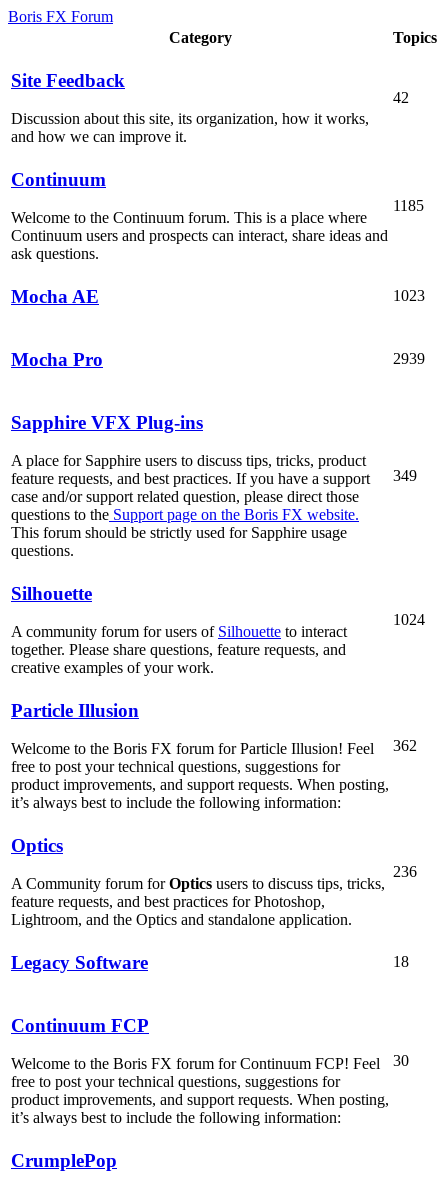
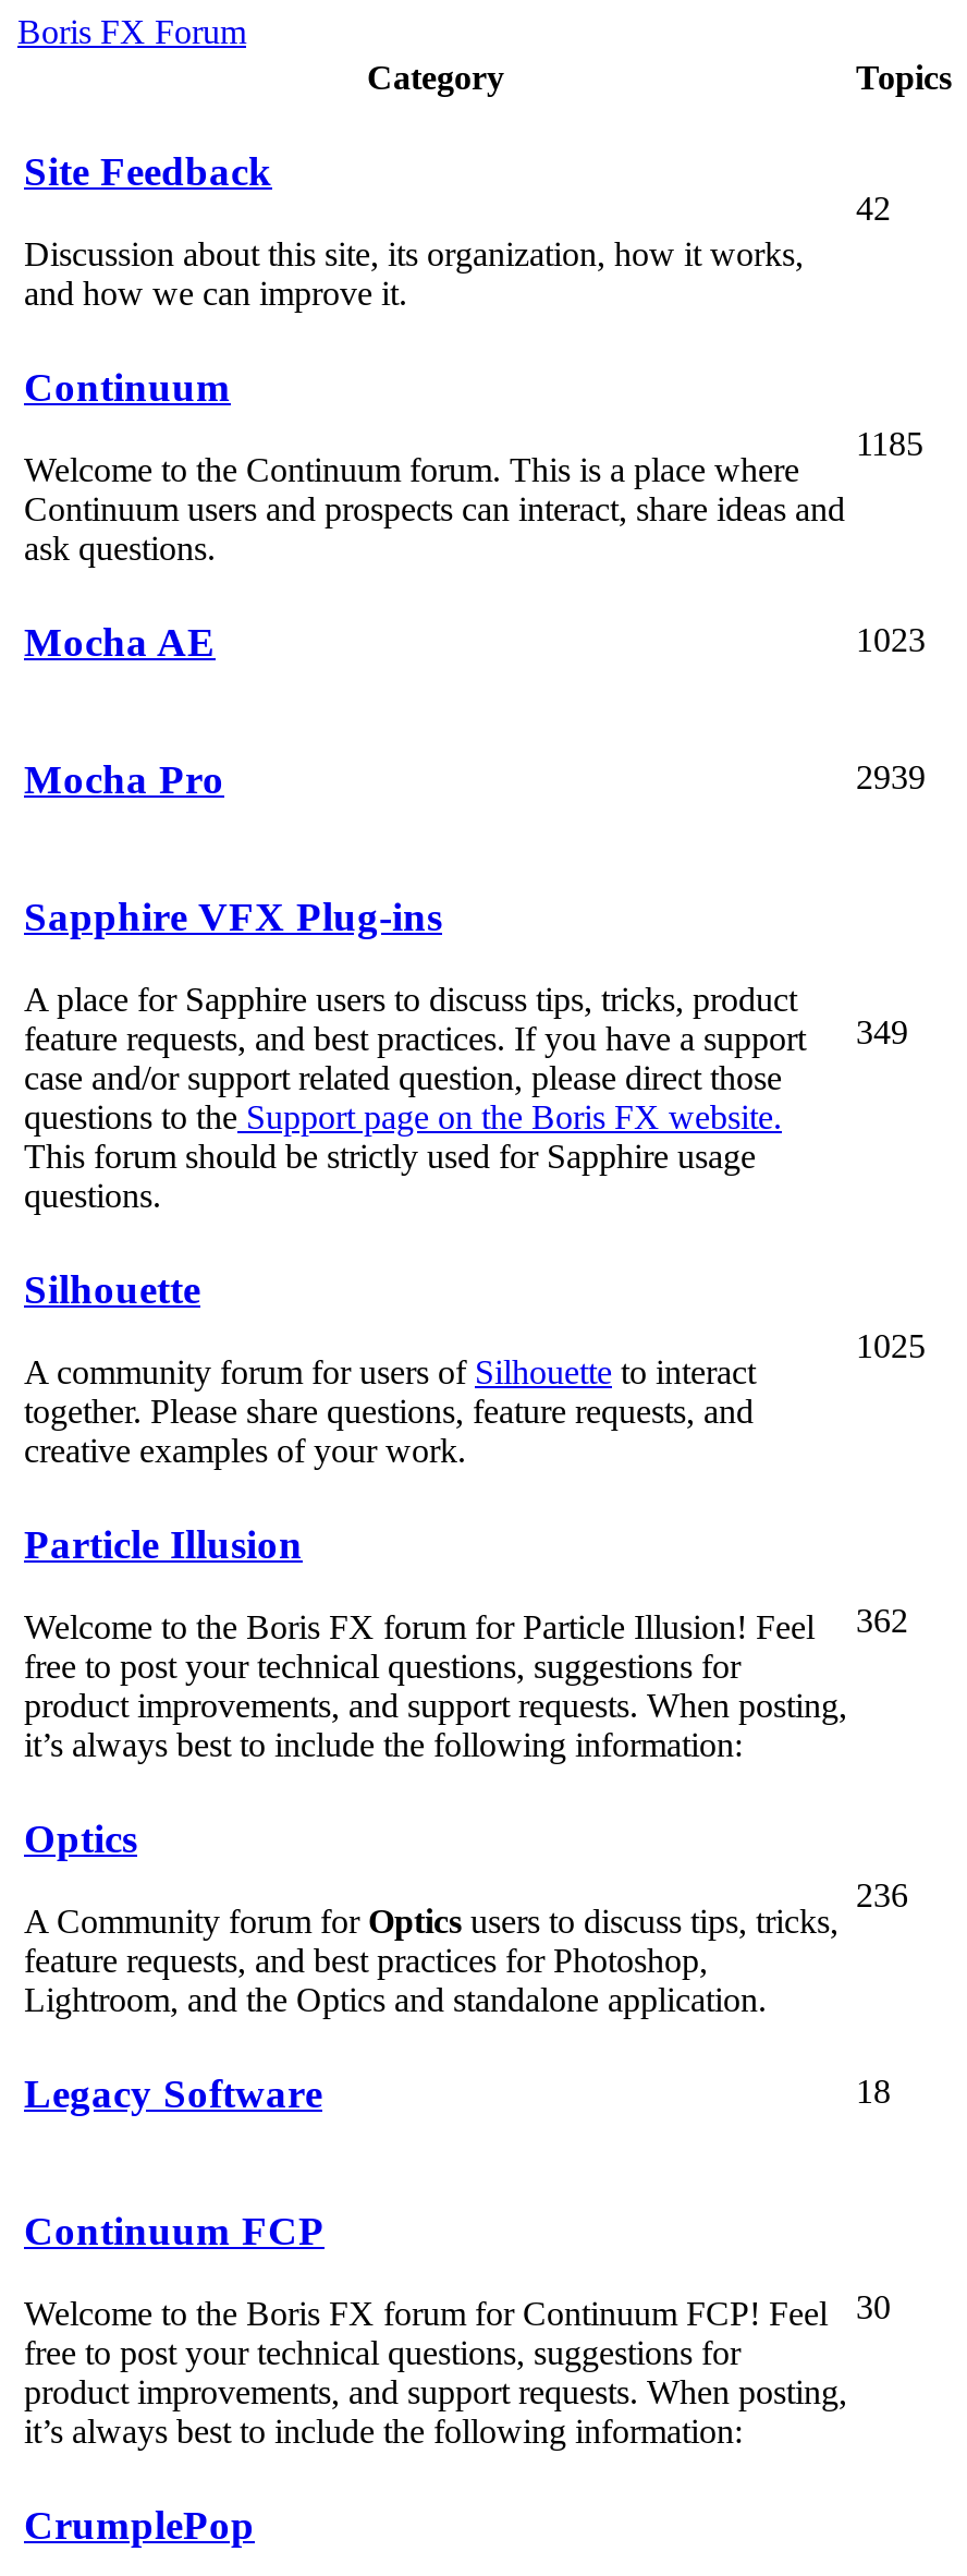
- 1024
+ 1025
